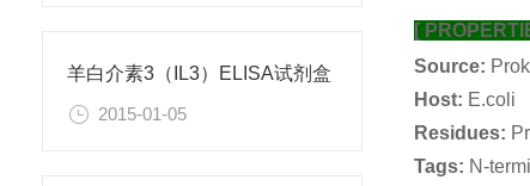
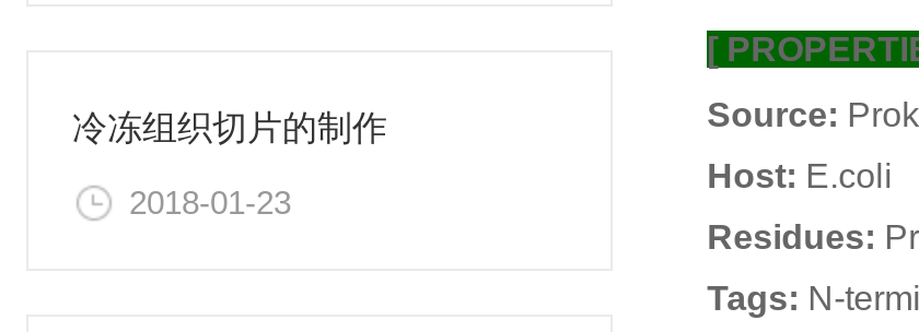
- 羊白介素3（IL3）ELISA试剂盒
+ 冷冻组织切片的制作

- 2015-01-05
+ 2018-01-23
